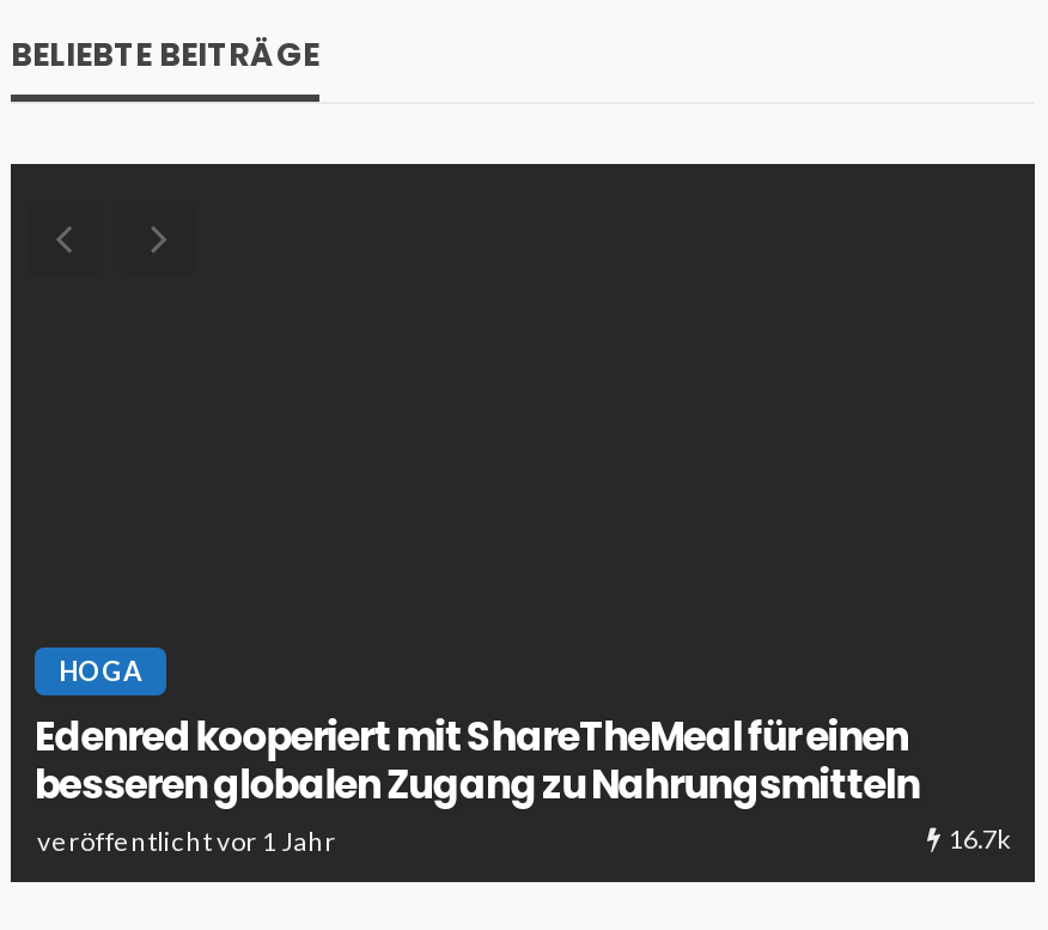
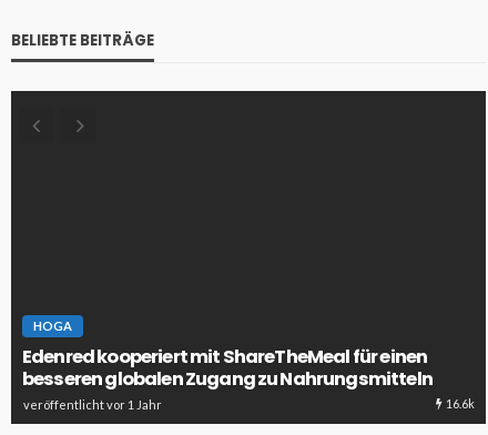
- 16.7k
+ 16.6k
